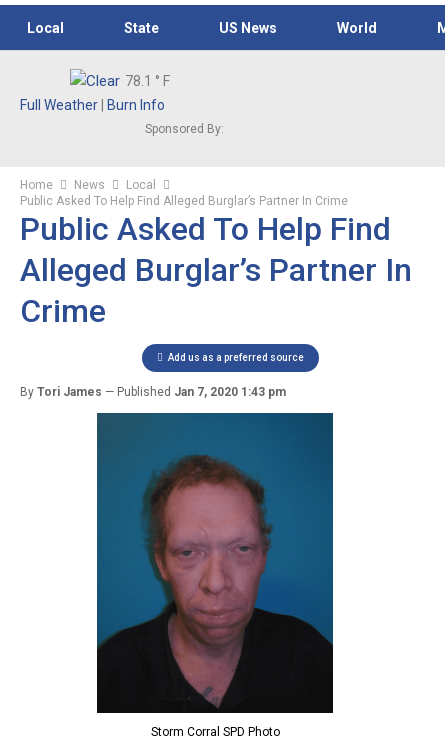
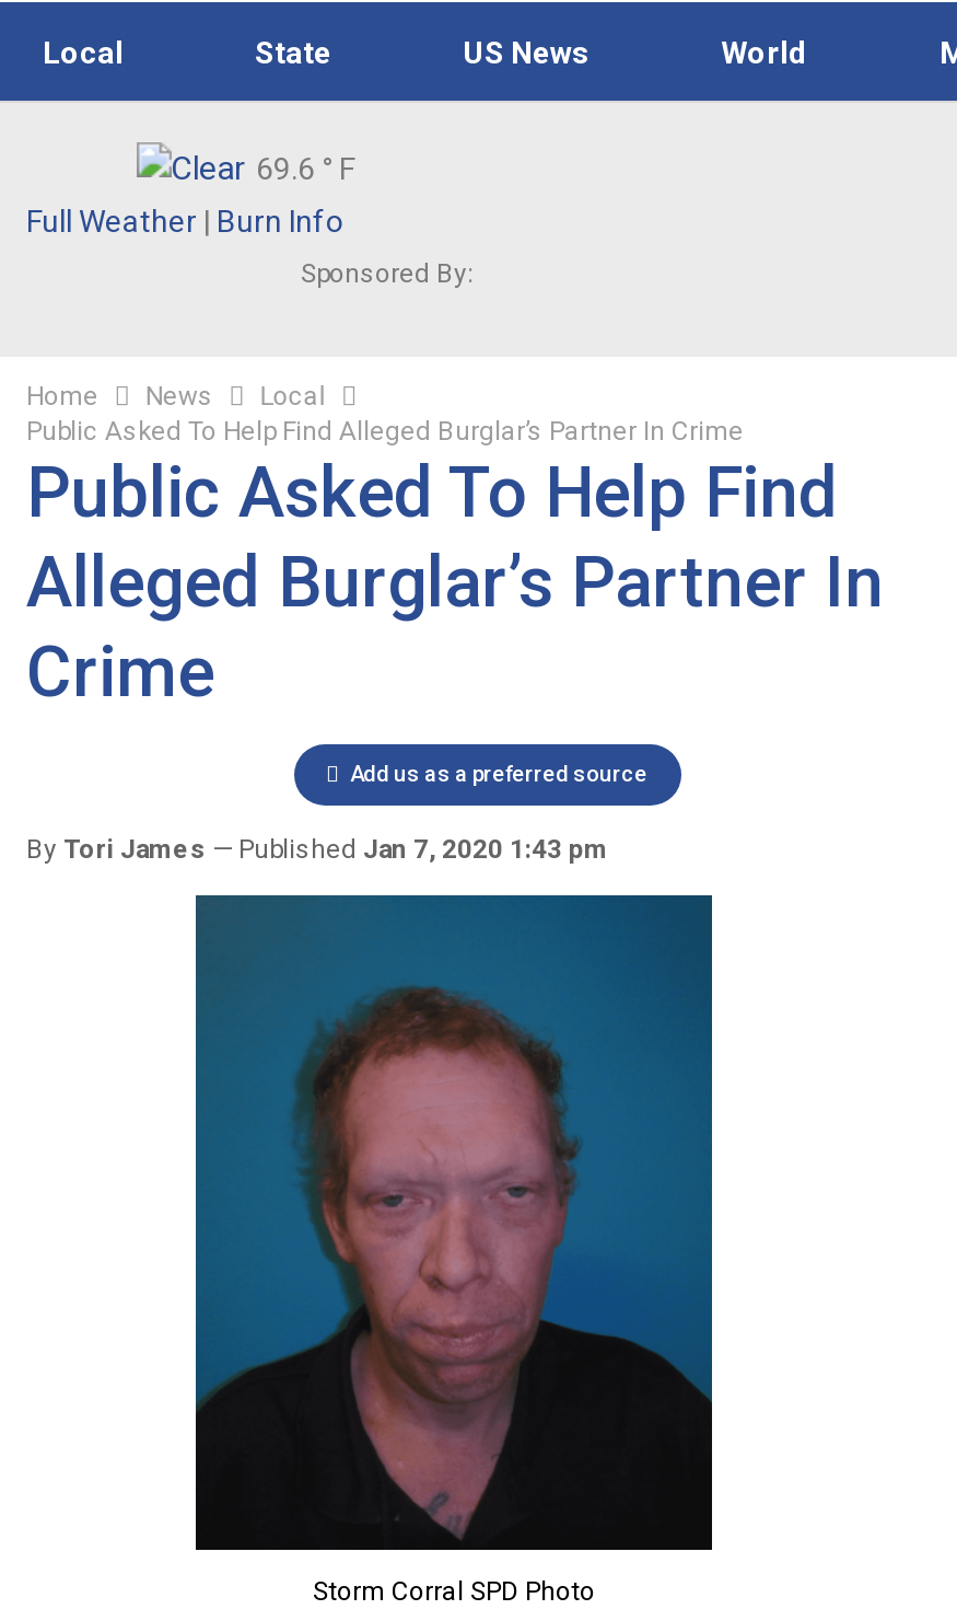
- 78.1 ° F
+ 69.6 ° F
